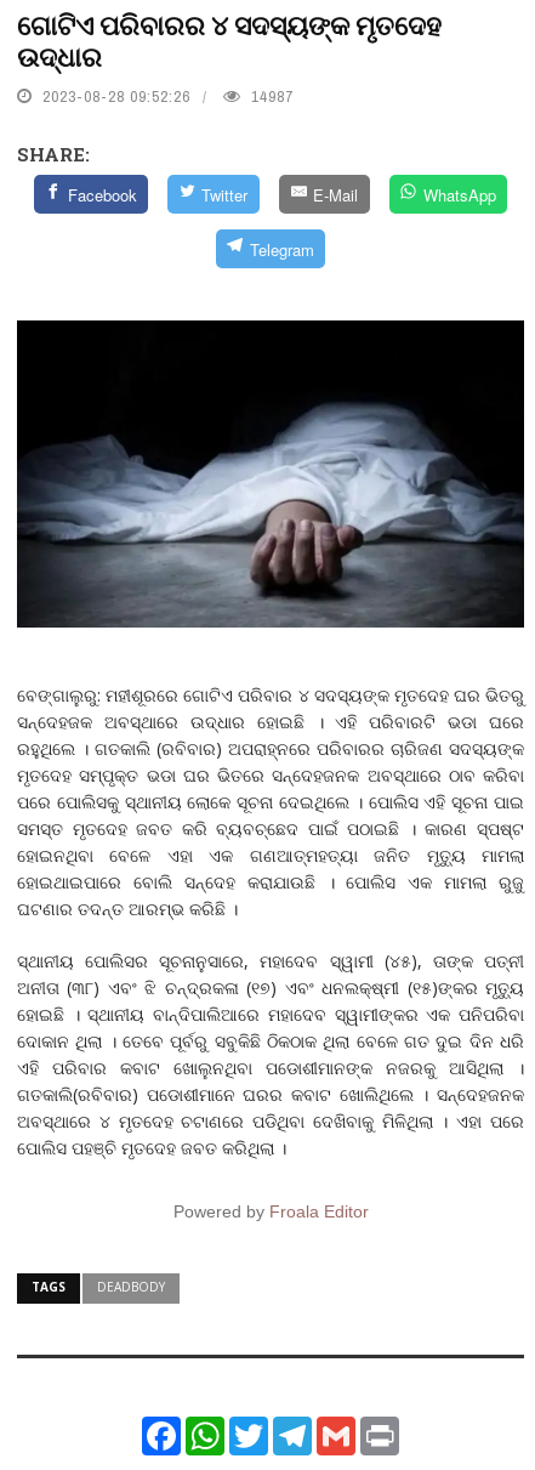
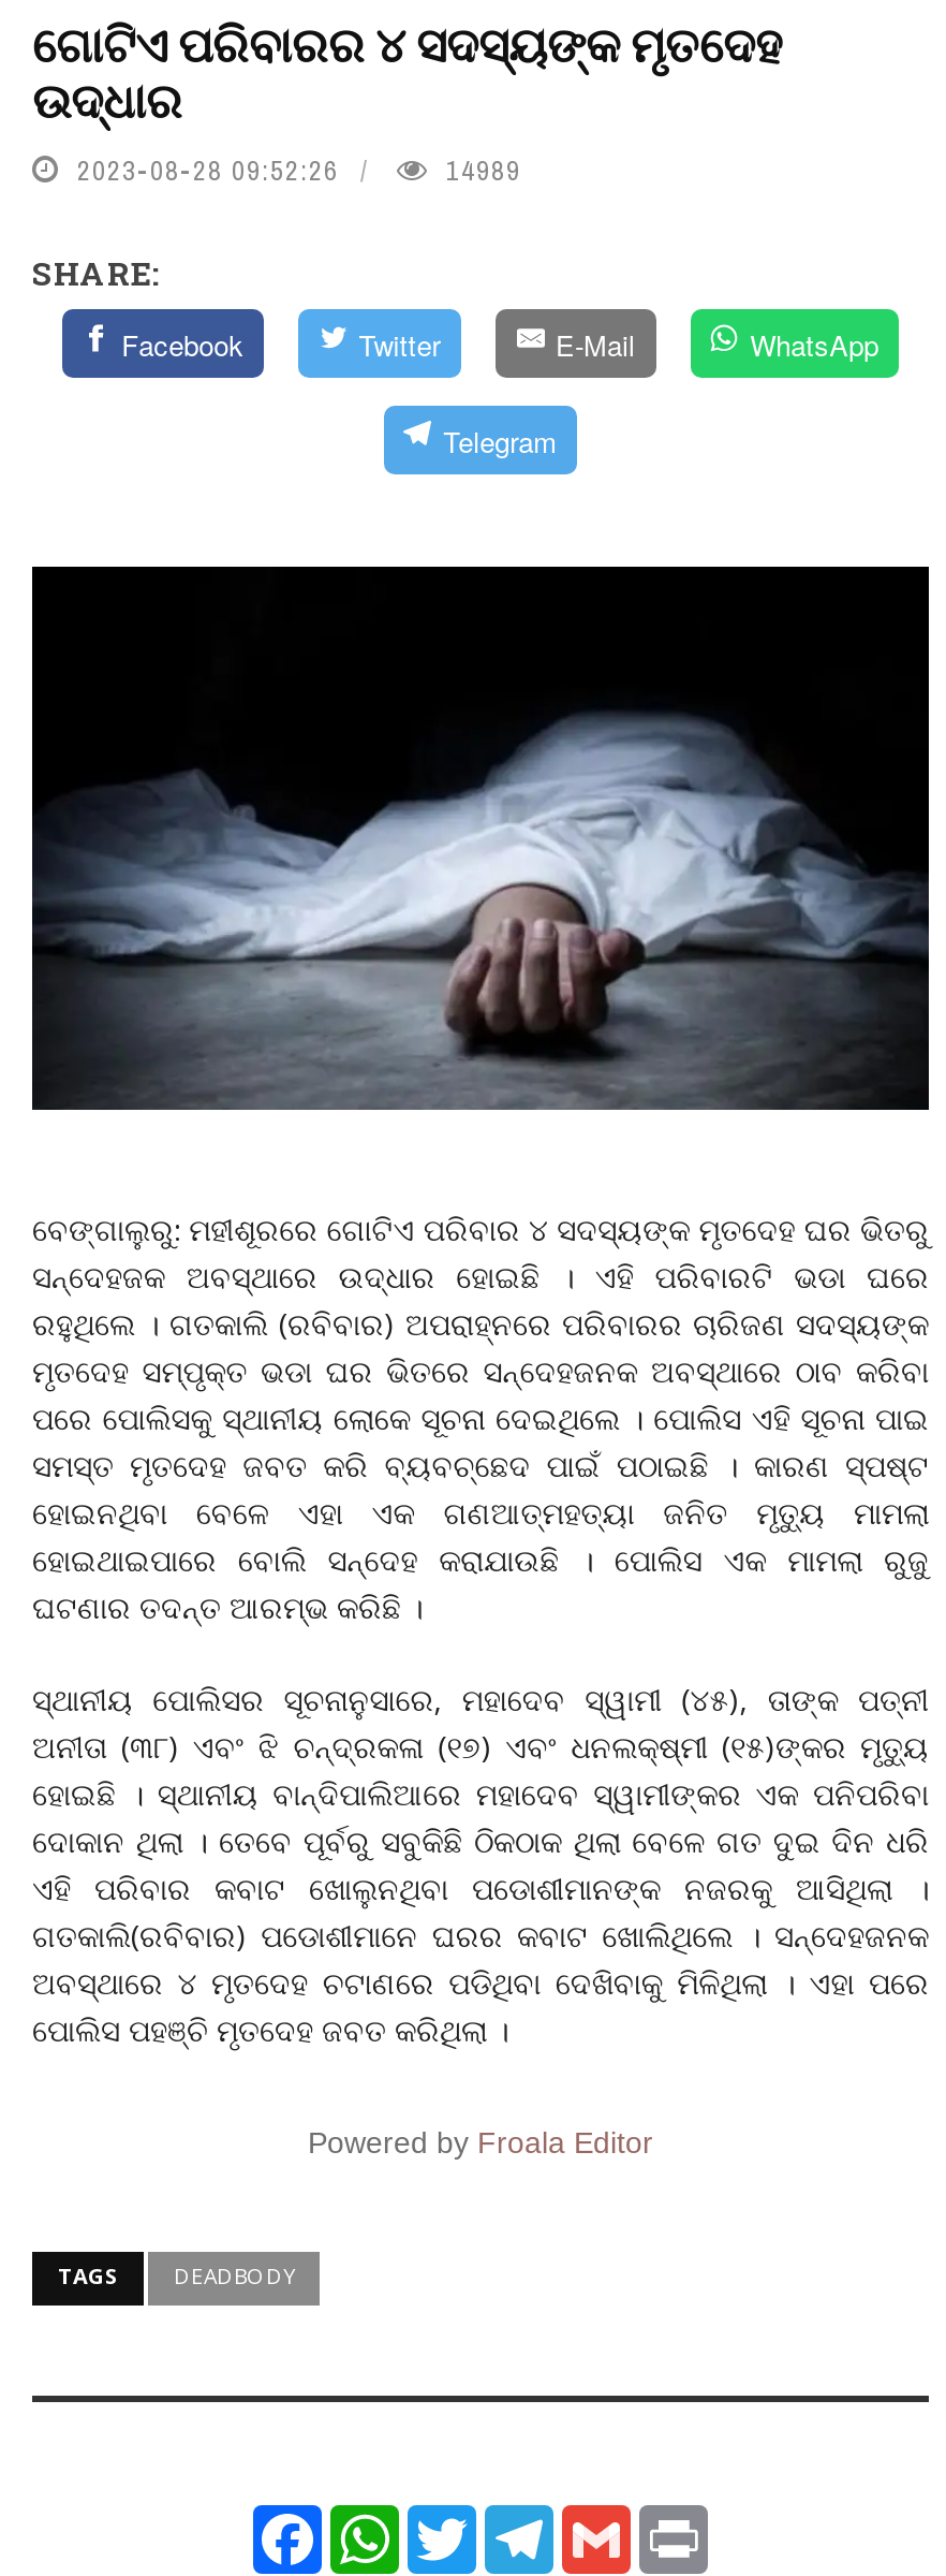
- 14987
+ 14989
